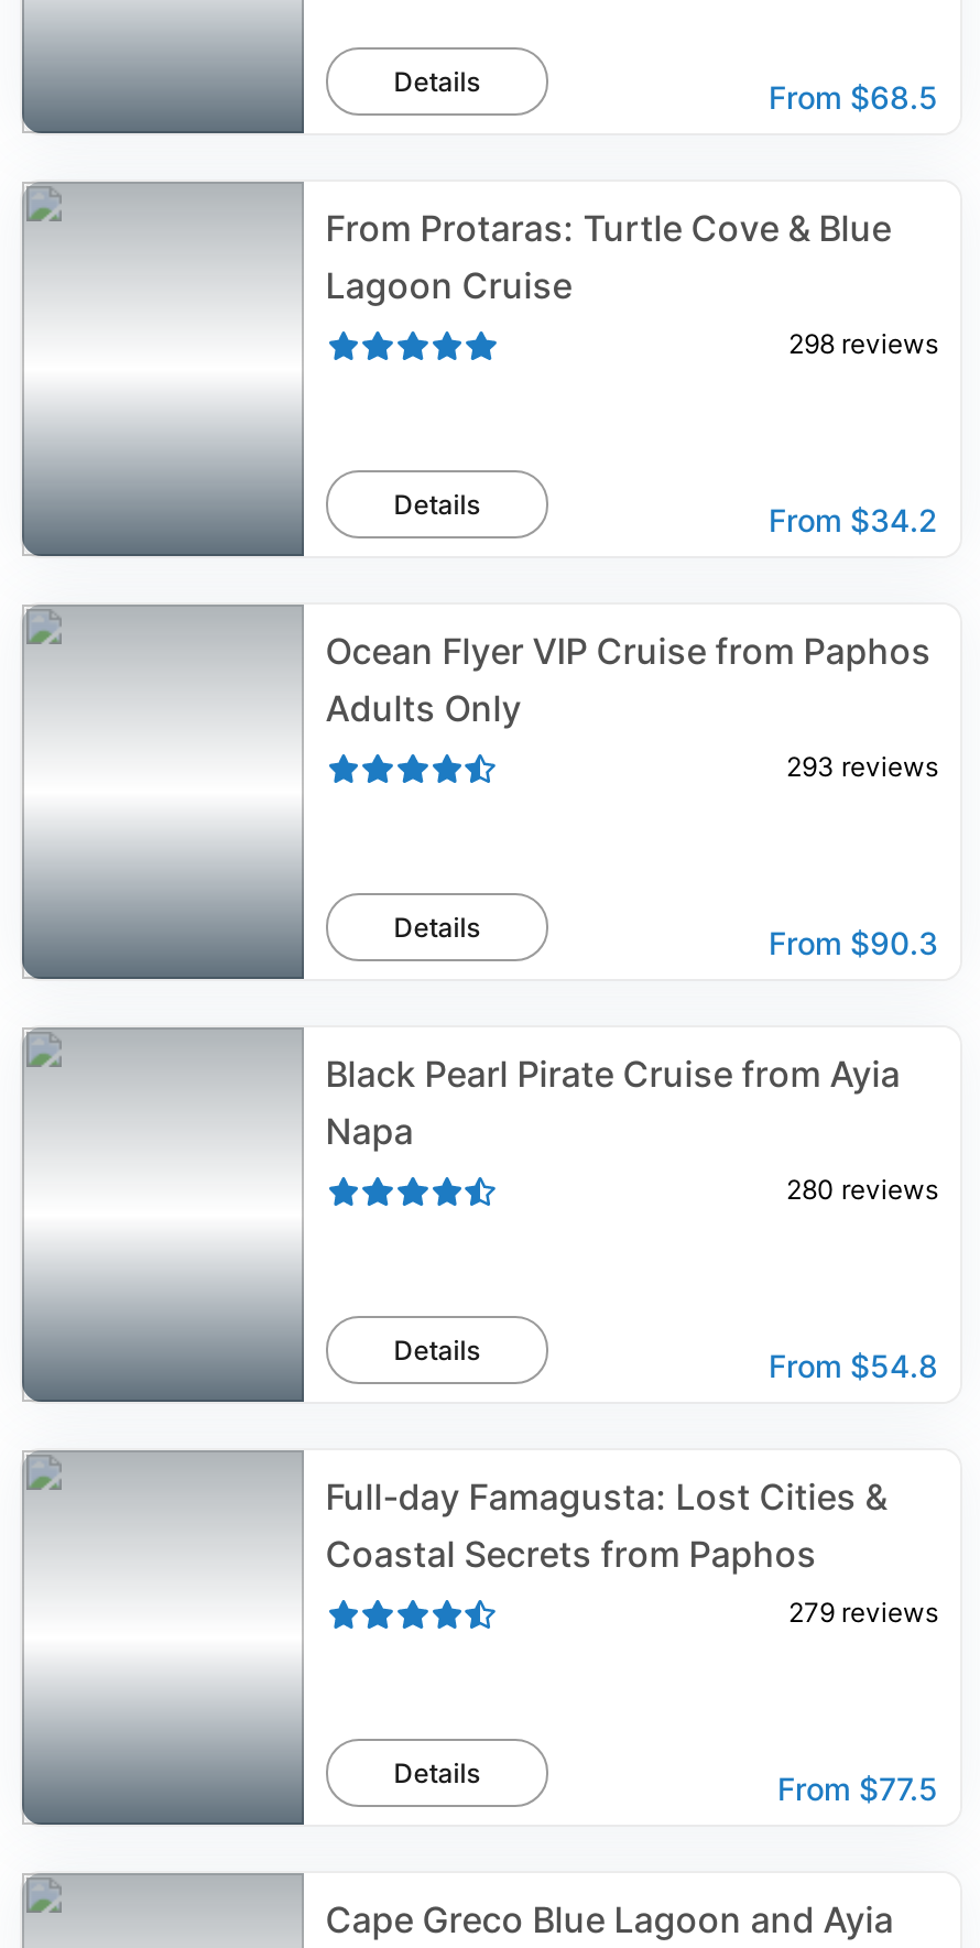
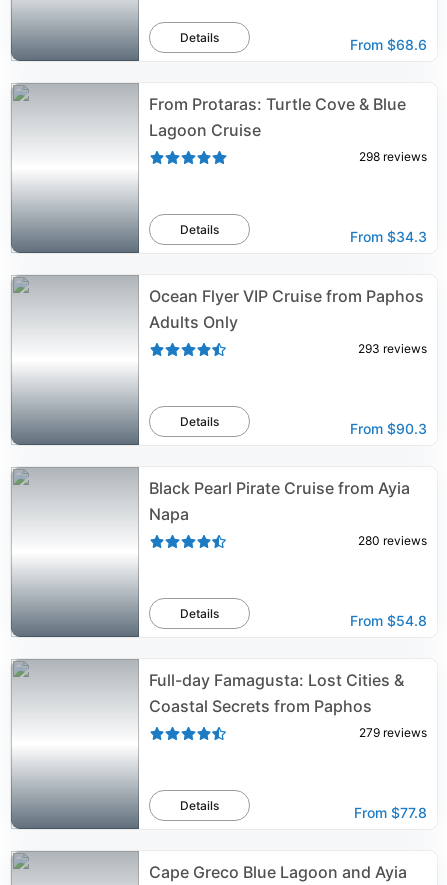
- From $68.5
+ From $68.6

- From $34.2
+ From $34.3

- From $77.5
+ From $77.8
